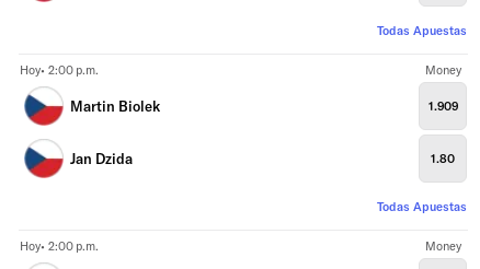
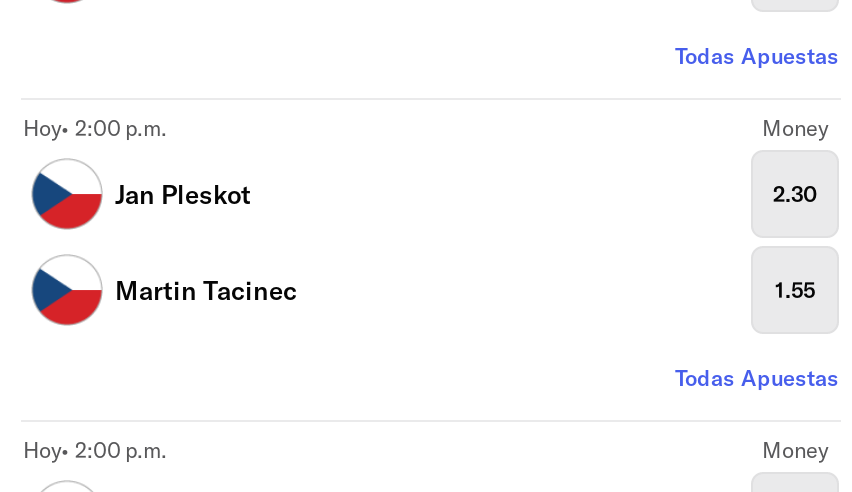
- Martin Biolek
+ Jan Pleskot

- 1.909
+ 2.30

- Jan Dzida
+ Martin Tacinec

- 1.80
+ 1.55
